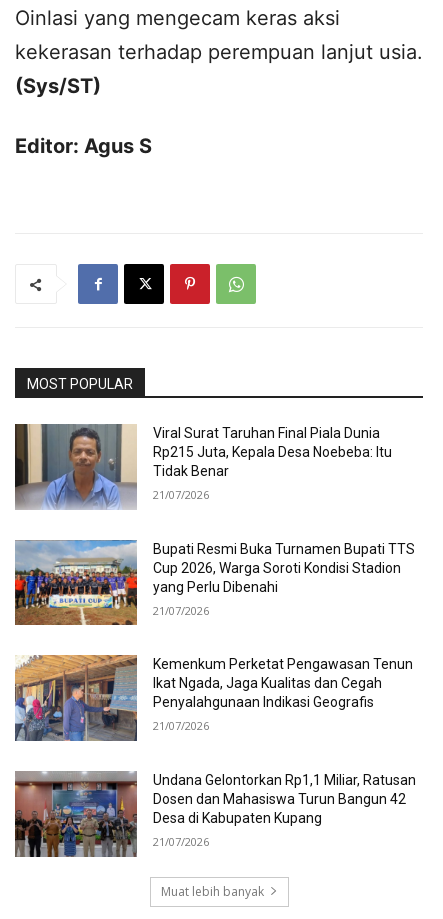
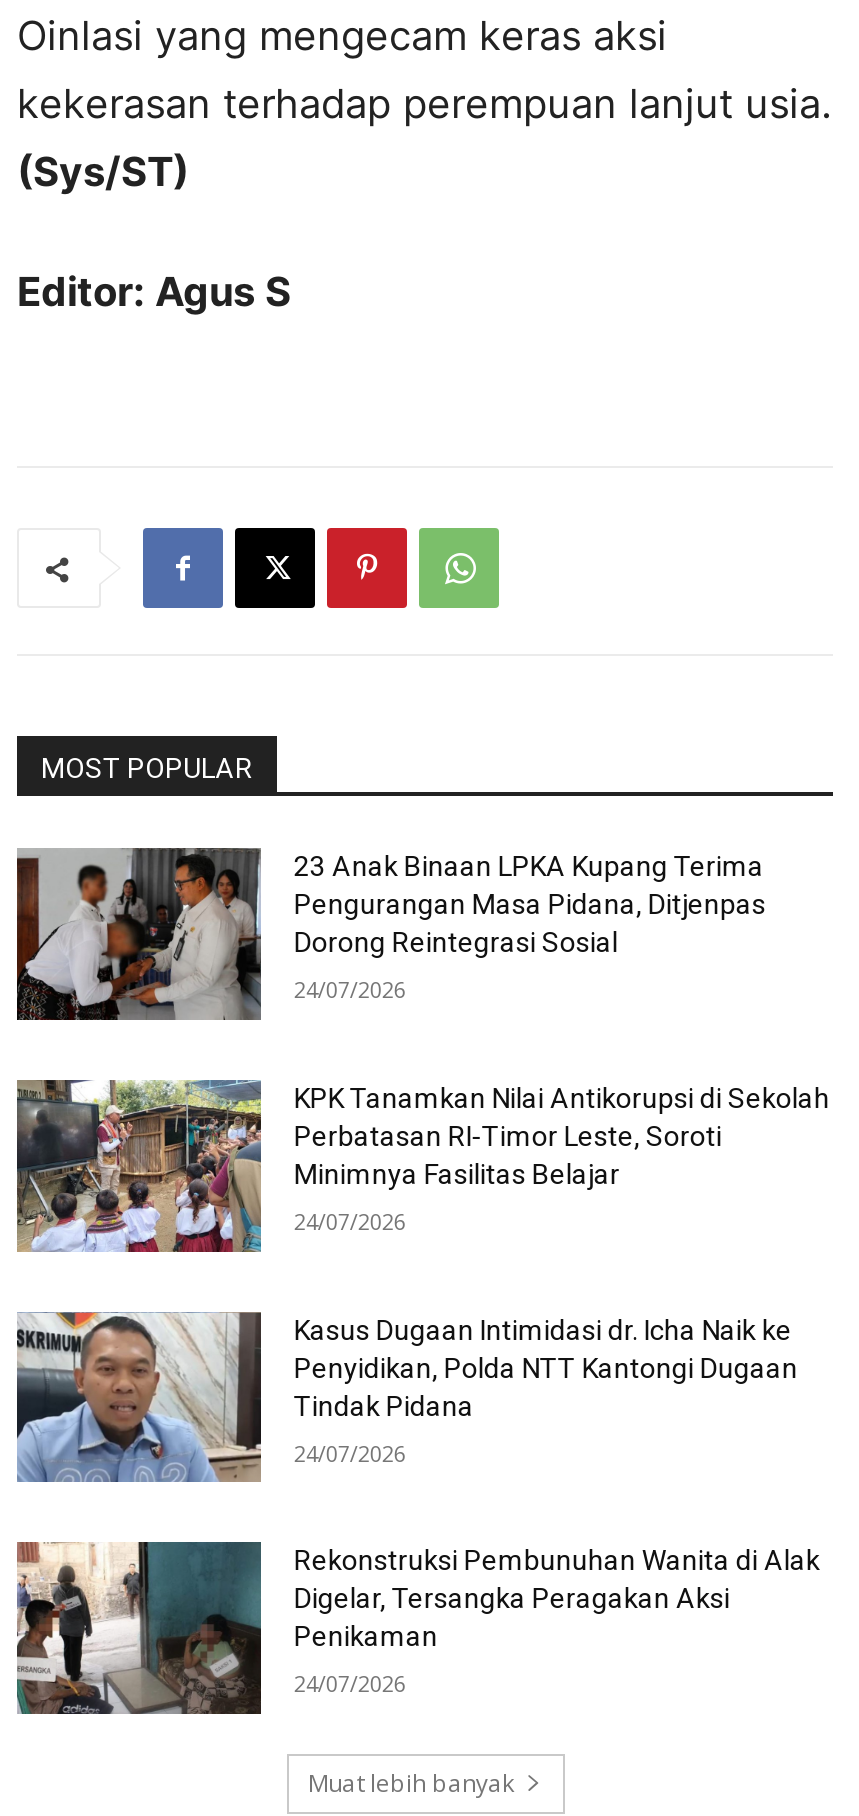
- [image]
- Viral Surat Taruhan Final Piala Dunia
- Rp215 Juta, Kepala Desa Noebeba: Itu
- Tidak Benar
+ [image]
+ 23 Anak Binaan LPKA Kupang Terima
+ Pengurangan Masa Pidana, Ditjenpas
+ Dorong Reintegrasi Sosial

- 21/07/2026
+ 24/07/2026

- [image]
- Bupati Resmi Buka Turnamen Bupati TTS
- Cup 2026, Warga Soroti Kondisi Stadion
- yang Perlu Dibenahi
+ [image]
+ KPK Tanamkan Nilai Antikorupsi di Sekolah
+ Perbatasan RI-Timor Leste, Soroti
+ Minimnya Fasilitas Belajar

- 21/07/2026
+ 24/07/2026

- [image]
- Kemenkum Perketat Pengawasan Tenun
- Ikat Ngada, Jaga Kualitas dan Cegah
- Penyalahgunaan Indikasi Geografis
+ [image]
+ Kasus Dugaan Intimidasi dr. Icha Naik ke
+ Penyidikan, Polda NTT Kantongi Dugaan
+ Tindak Pidana

- 21/07/2026
+ 24/07/2026

- [image]
- Undana Gelontorkan Rp1,1 Miliar, Ratusan
- Dosen dan Mahasiswa Turun Bangun 42
- Desa di Kabupaten Kupang
+ [image]
+ Rekonstruksi Pembunuhan Wanita di Alak
+ Digelar, Tersangka Peragakan Aksi
+ Penikaman

- 21/07/2026
+ 24/07/2026
